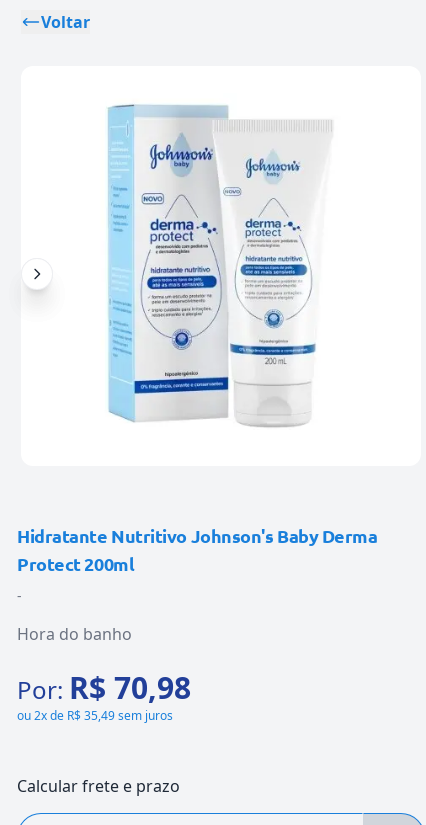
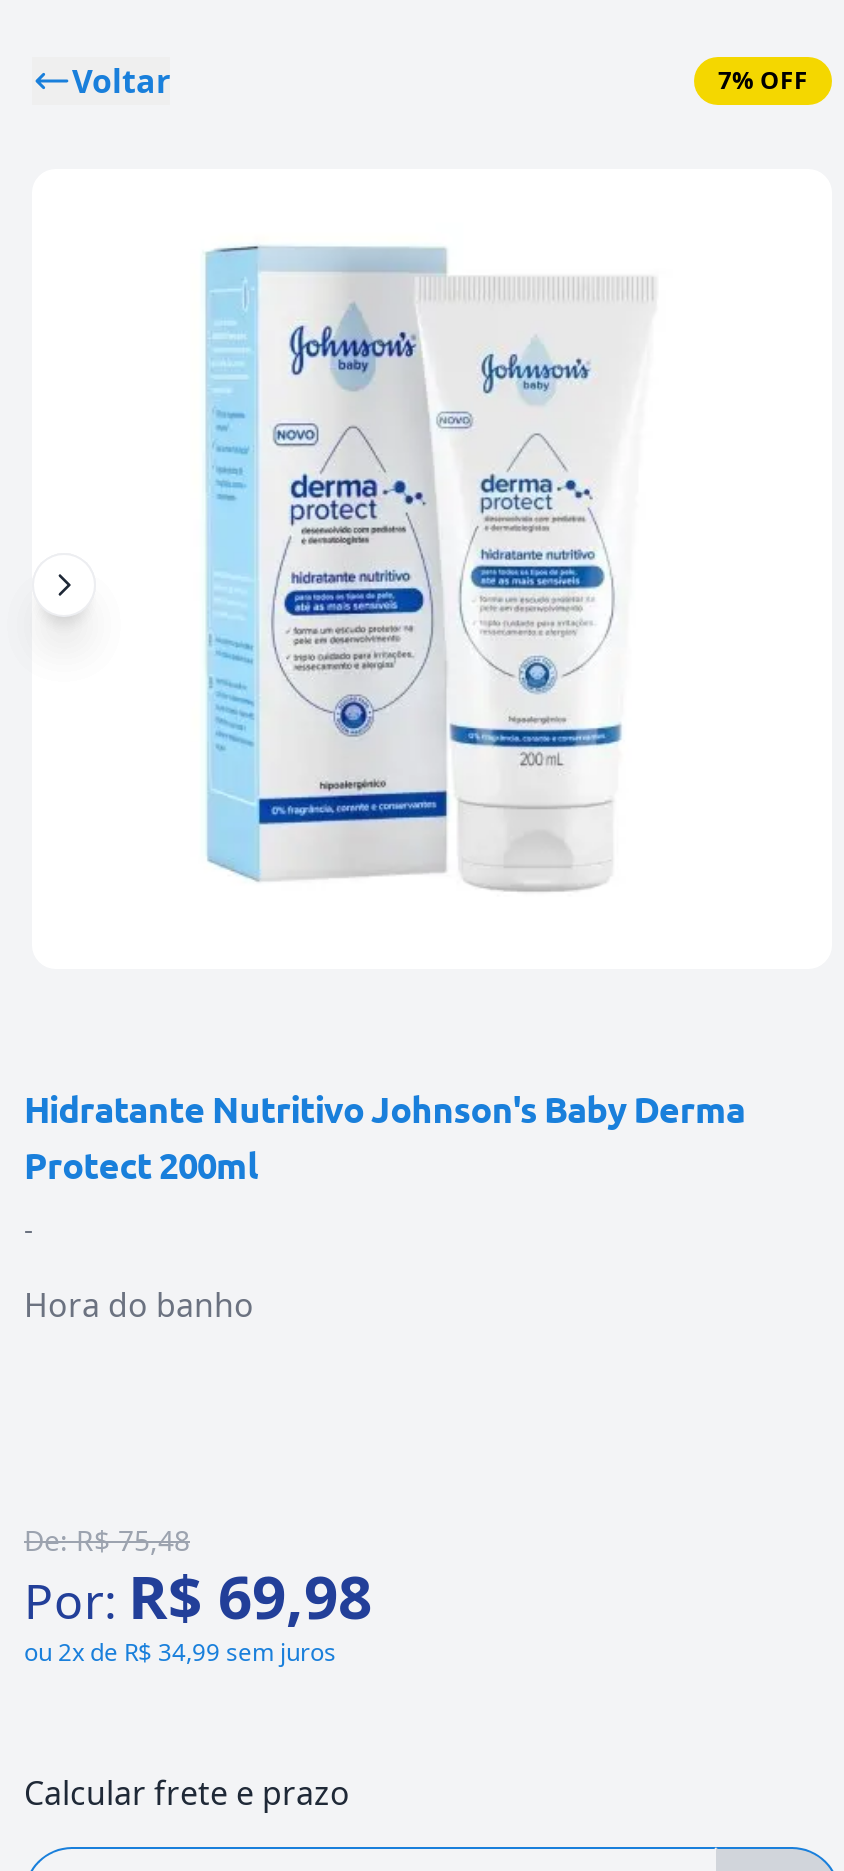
+ 7% OFF

- Por: R$ 70,98
- ou 2x de R$ 35,49 sem juros
+ De:R$ 75,48
+ Por: R$ 69,98
+ ou 2x de R$ 34,99 sem juros
